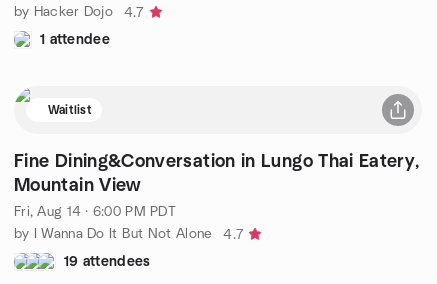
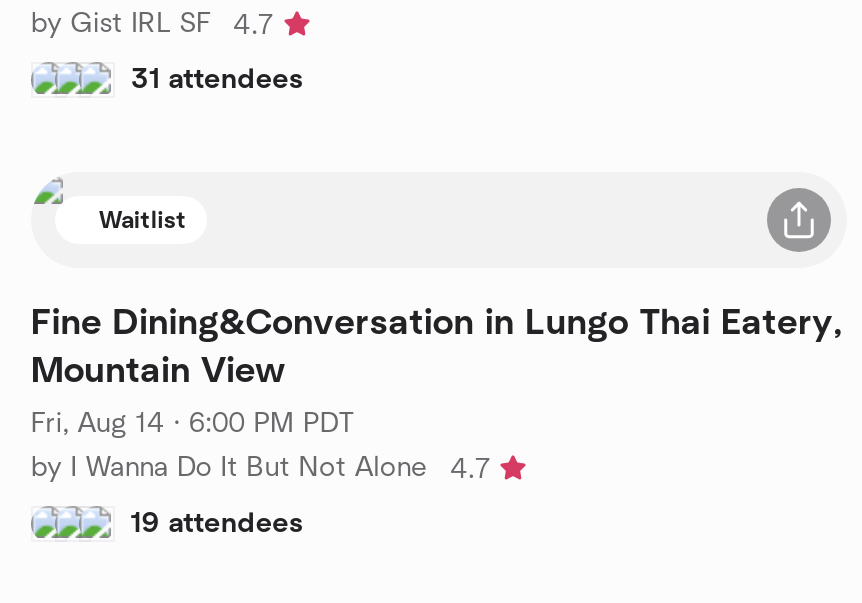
- by Hacker Dojo
+ by Gist IRL SF

- 1 attendee
+ 31 attendees
